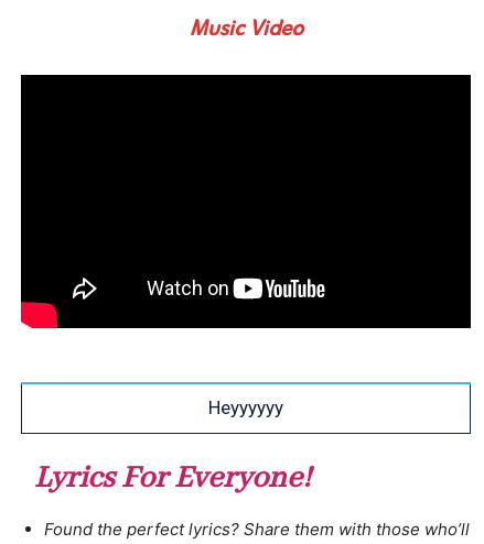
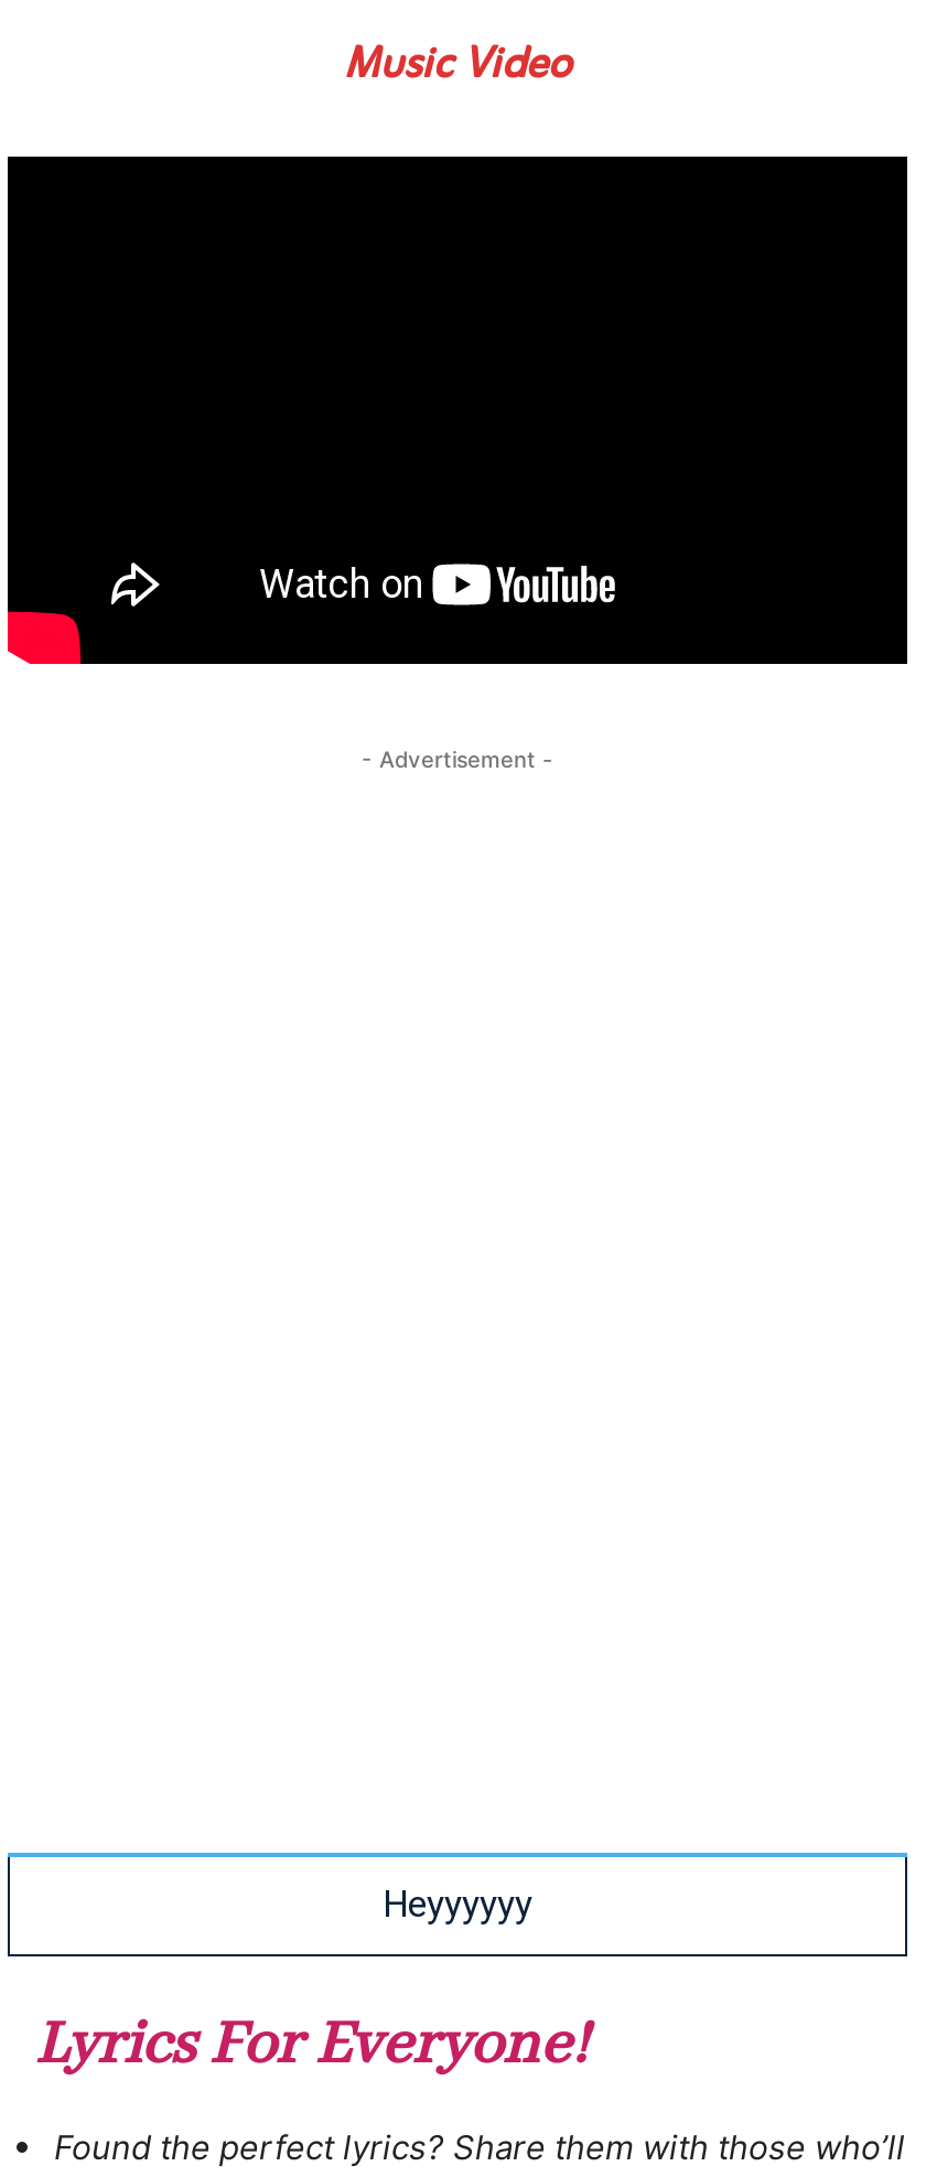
+ - Advertisement -
